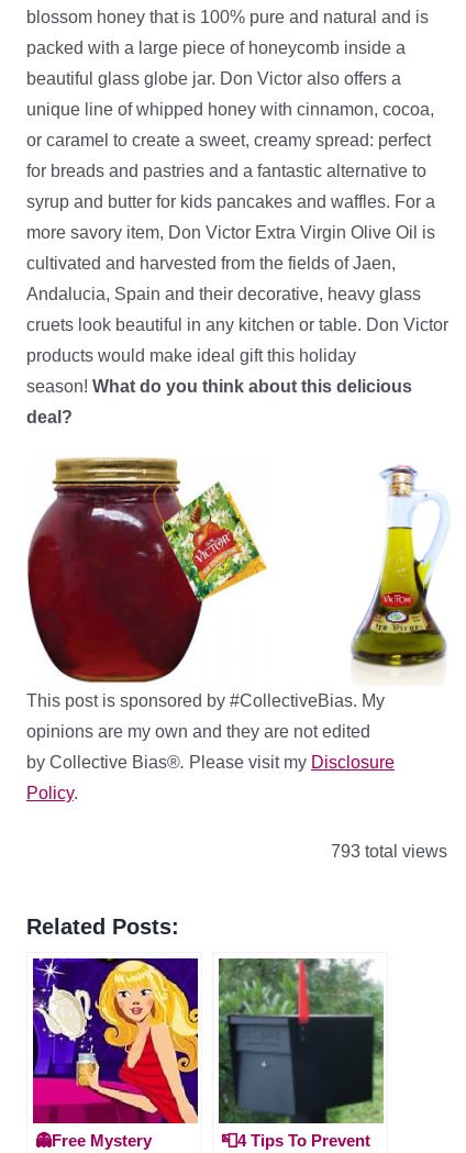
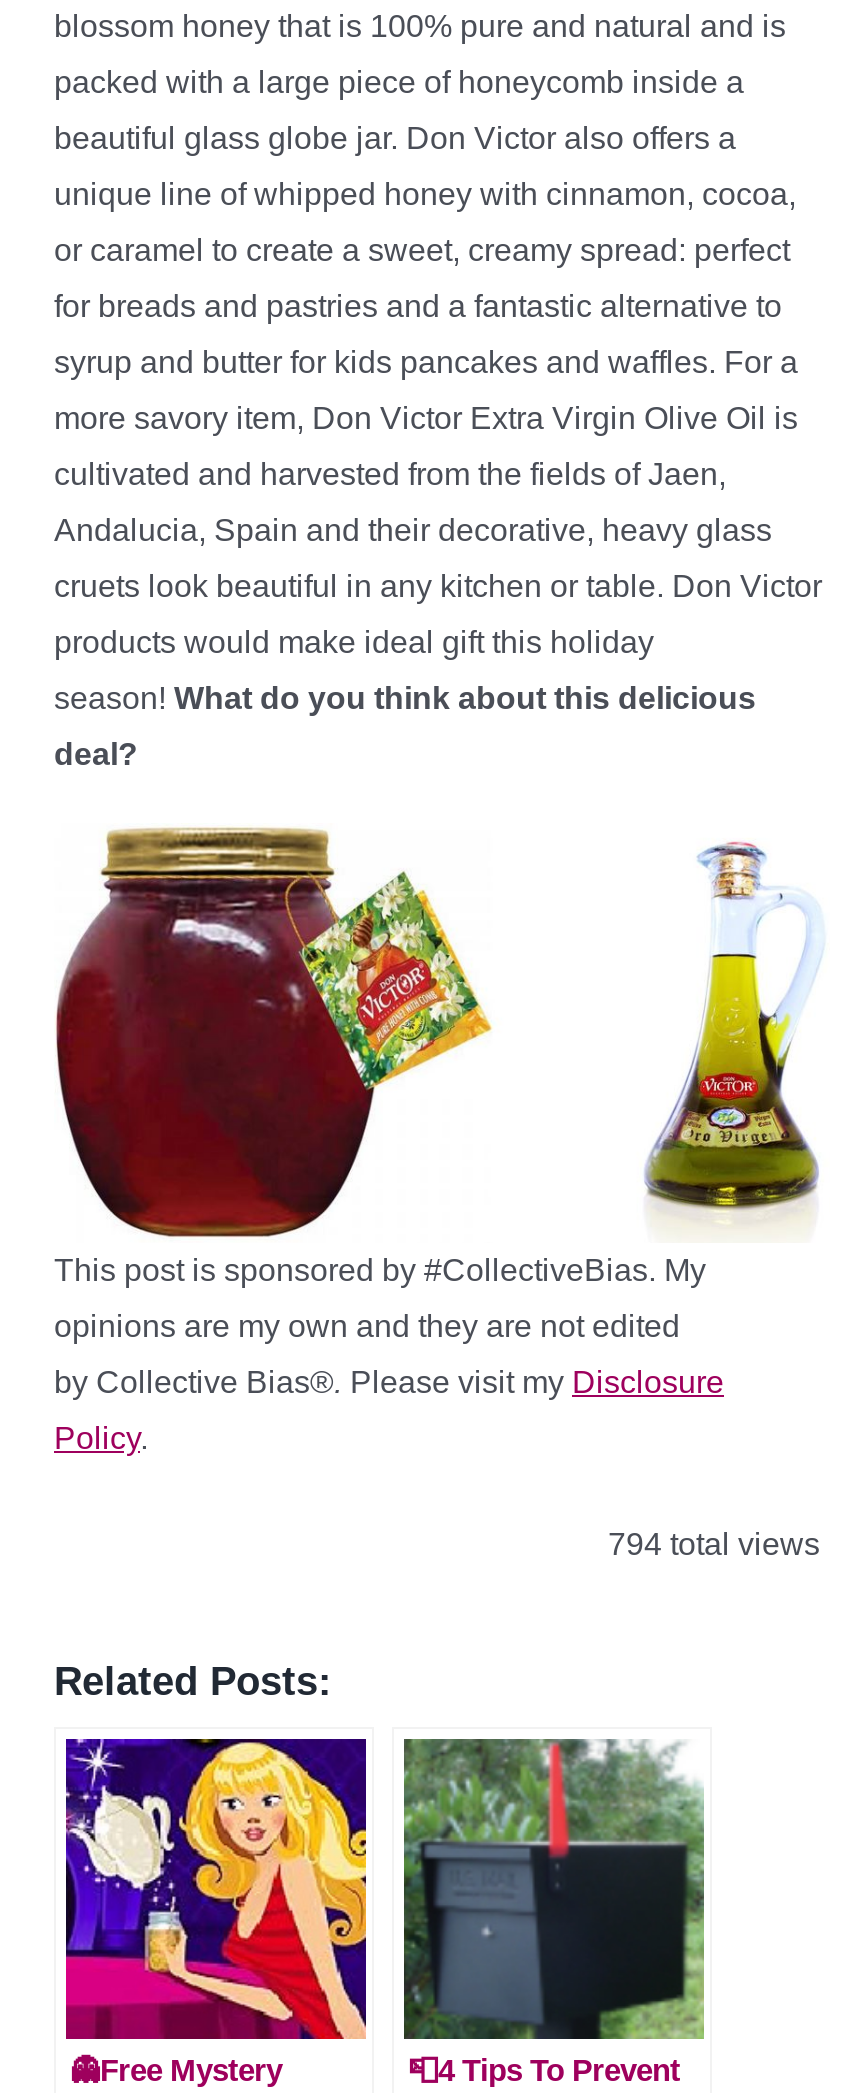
- 793 total views
+ 794 total views
